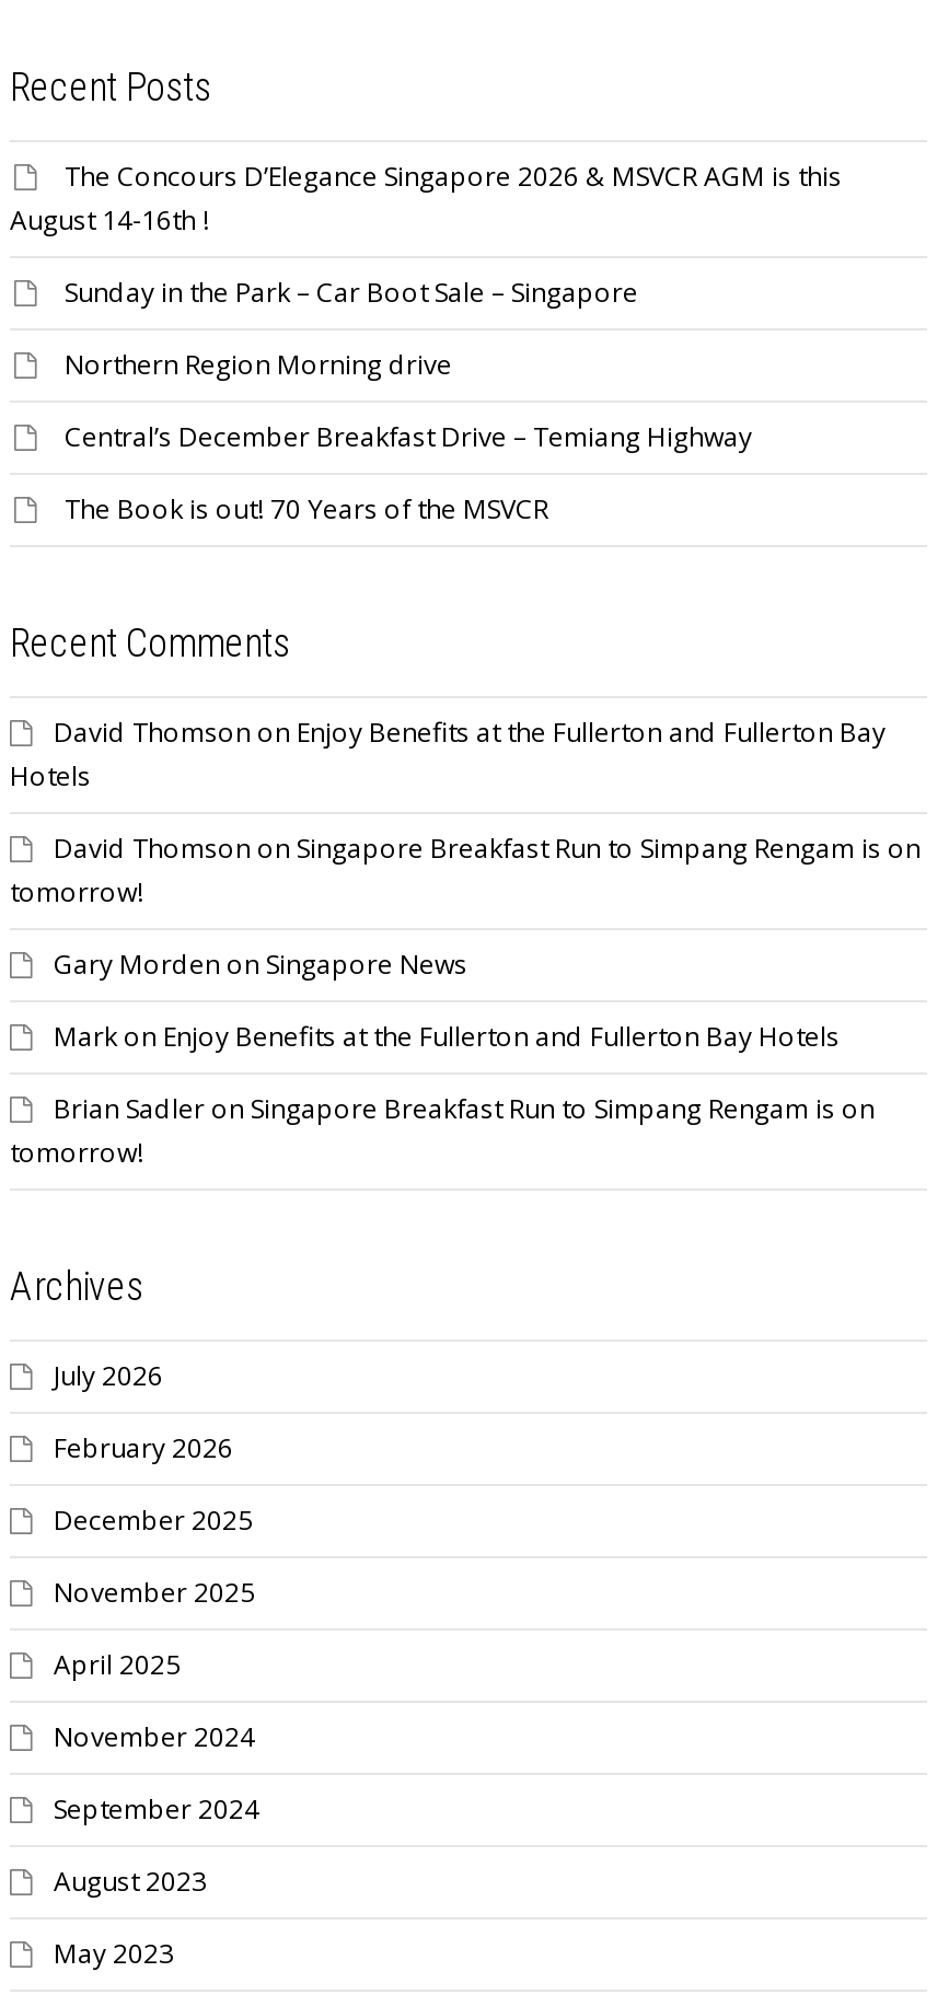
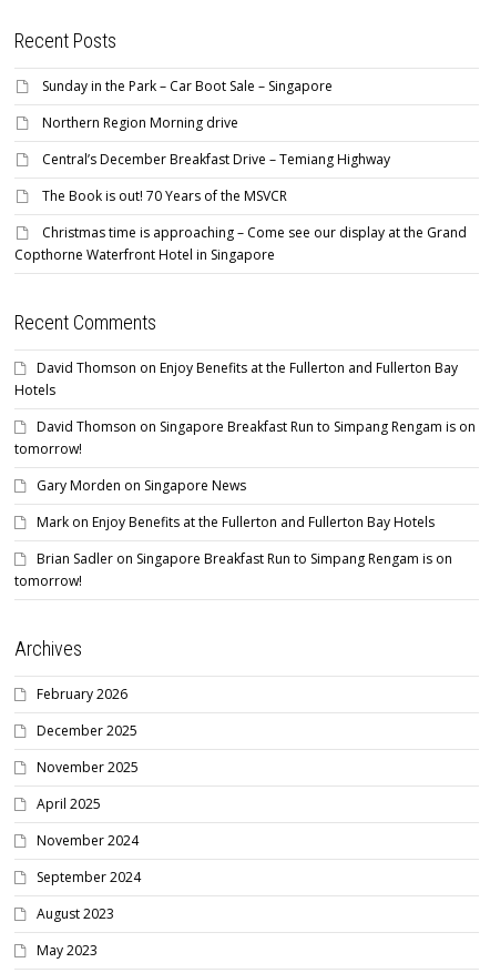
- The Concours D’Elegance Singapore 2026 & MSVCR AGM is this
- August 14-16th !

moved up: Sunday in the Park – Car Boot Sale – Singapore | Northern Region Morning drive | Central’s December Breakfast Drive – Temiang Highway | The Book is out! 70 Years of the MSVCR

+ Christmas time is approaching – Come see our display at the Grand
+ Copthorne Waterfront Hotel in Singapore

- July 2026
